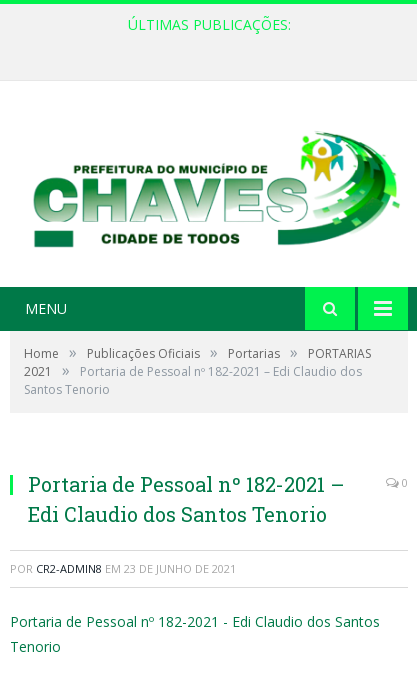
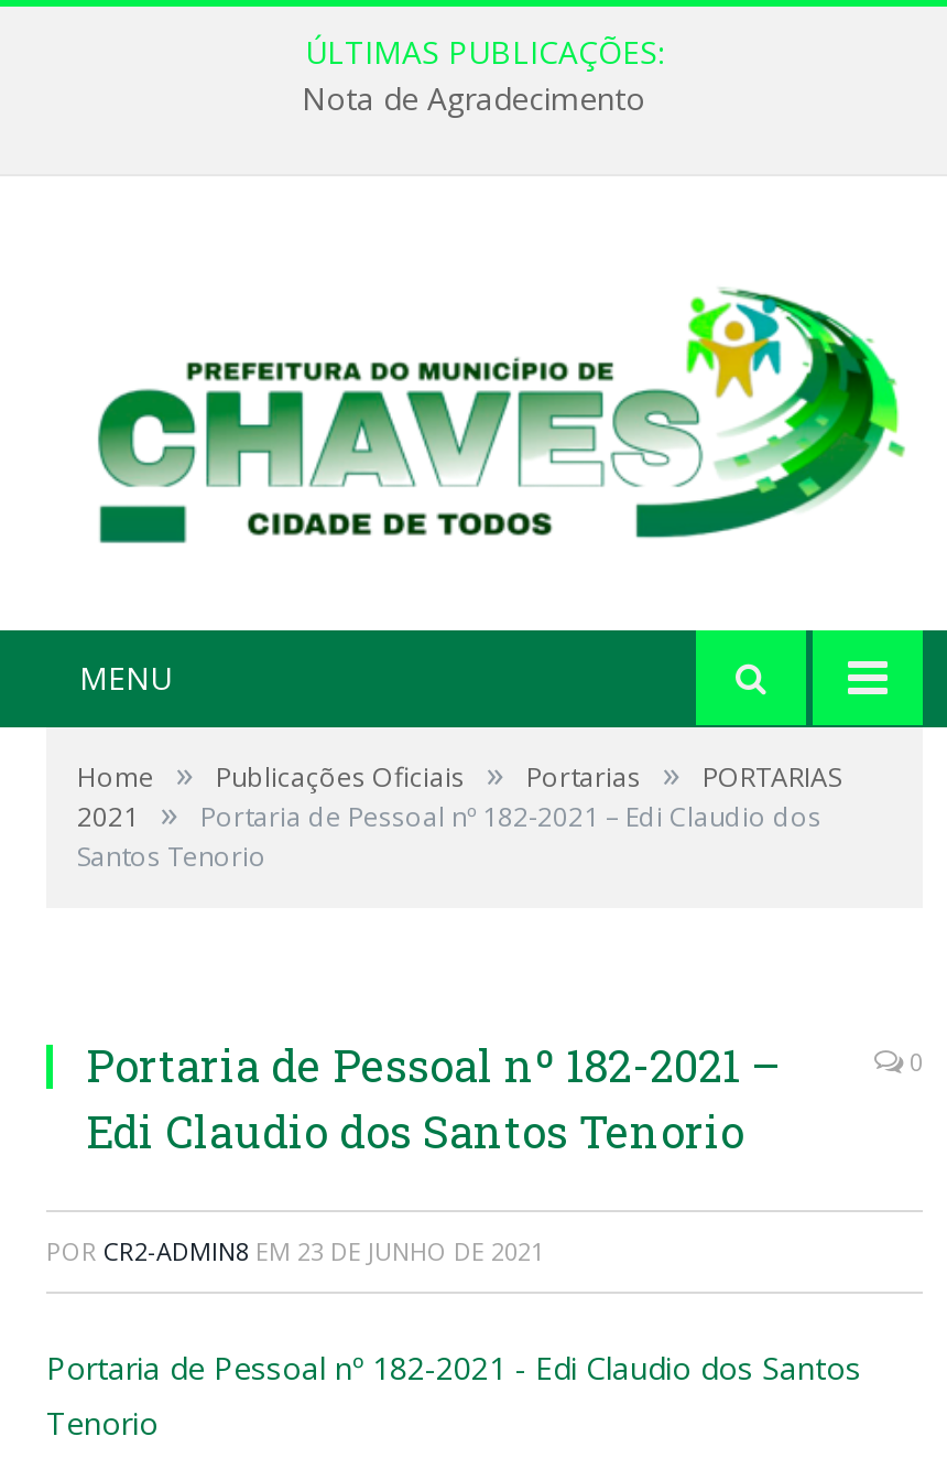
+ Nota de Agradecimento
